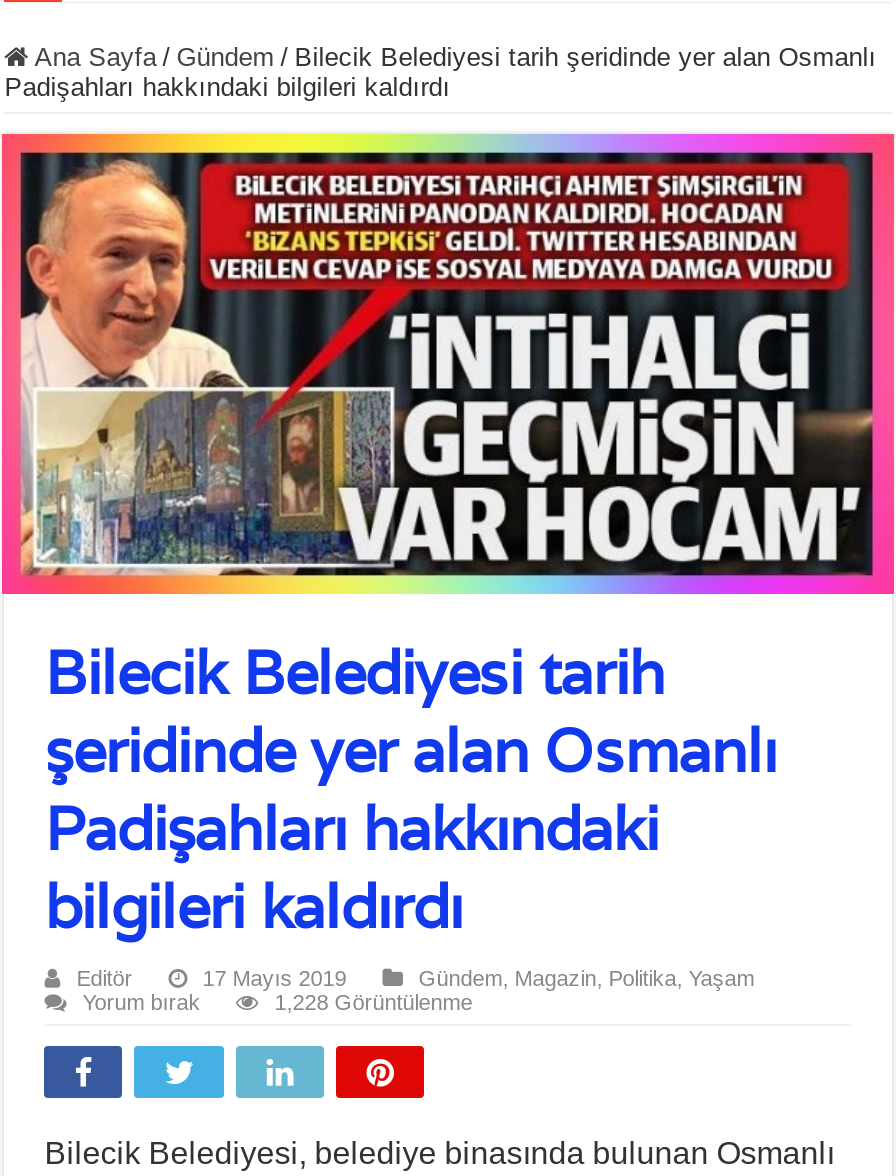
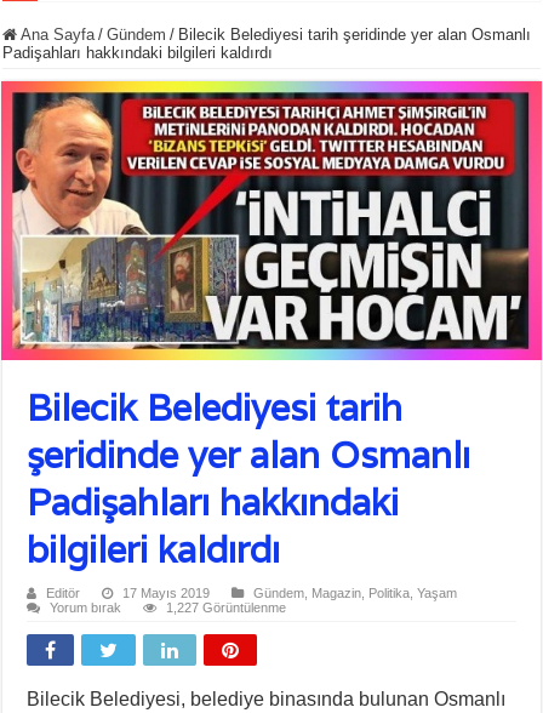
- 1,228 Görüntülenme
+ 1,227 Görüntülenme
